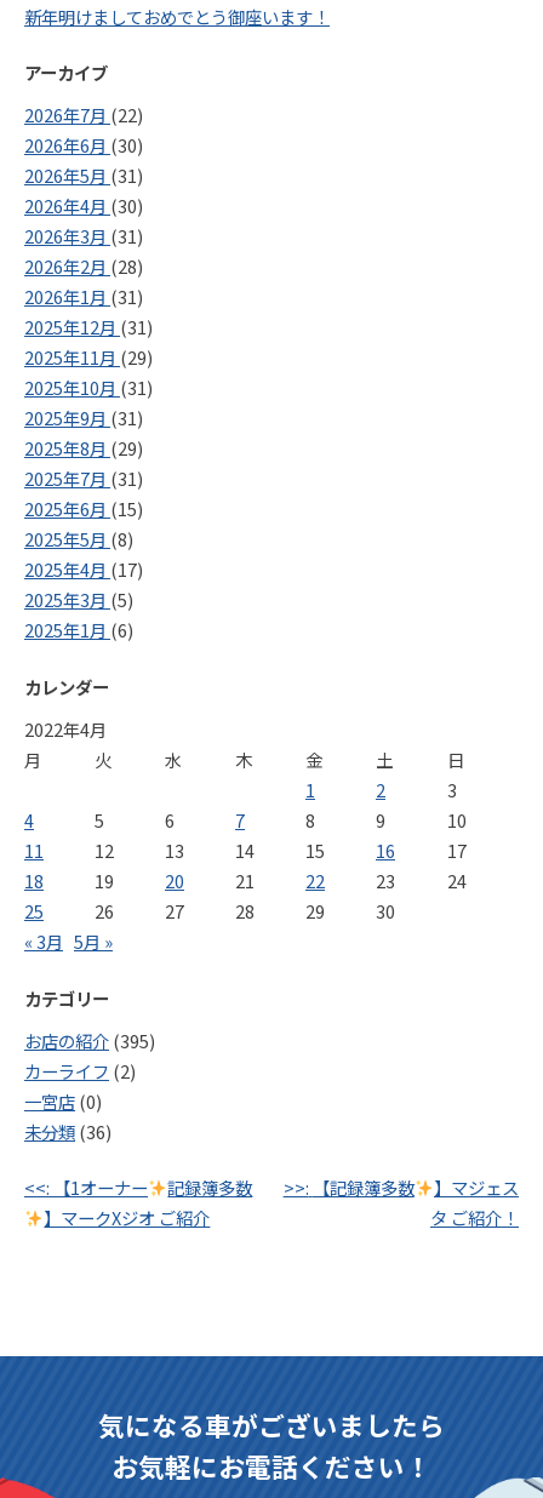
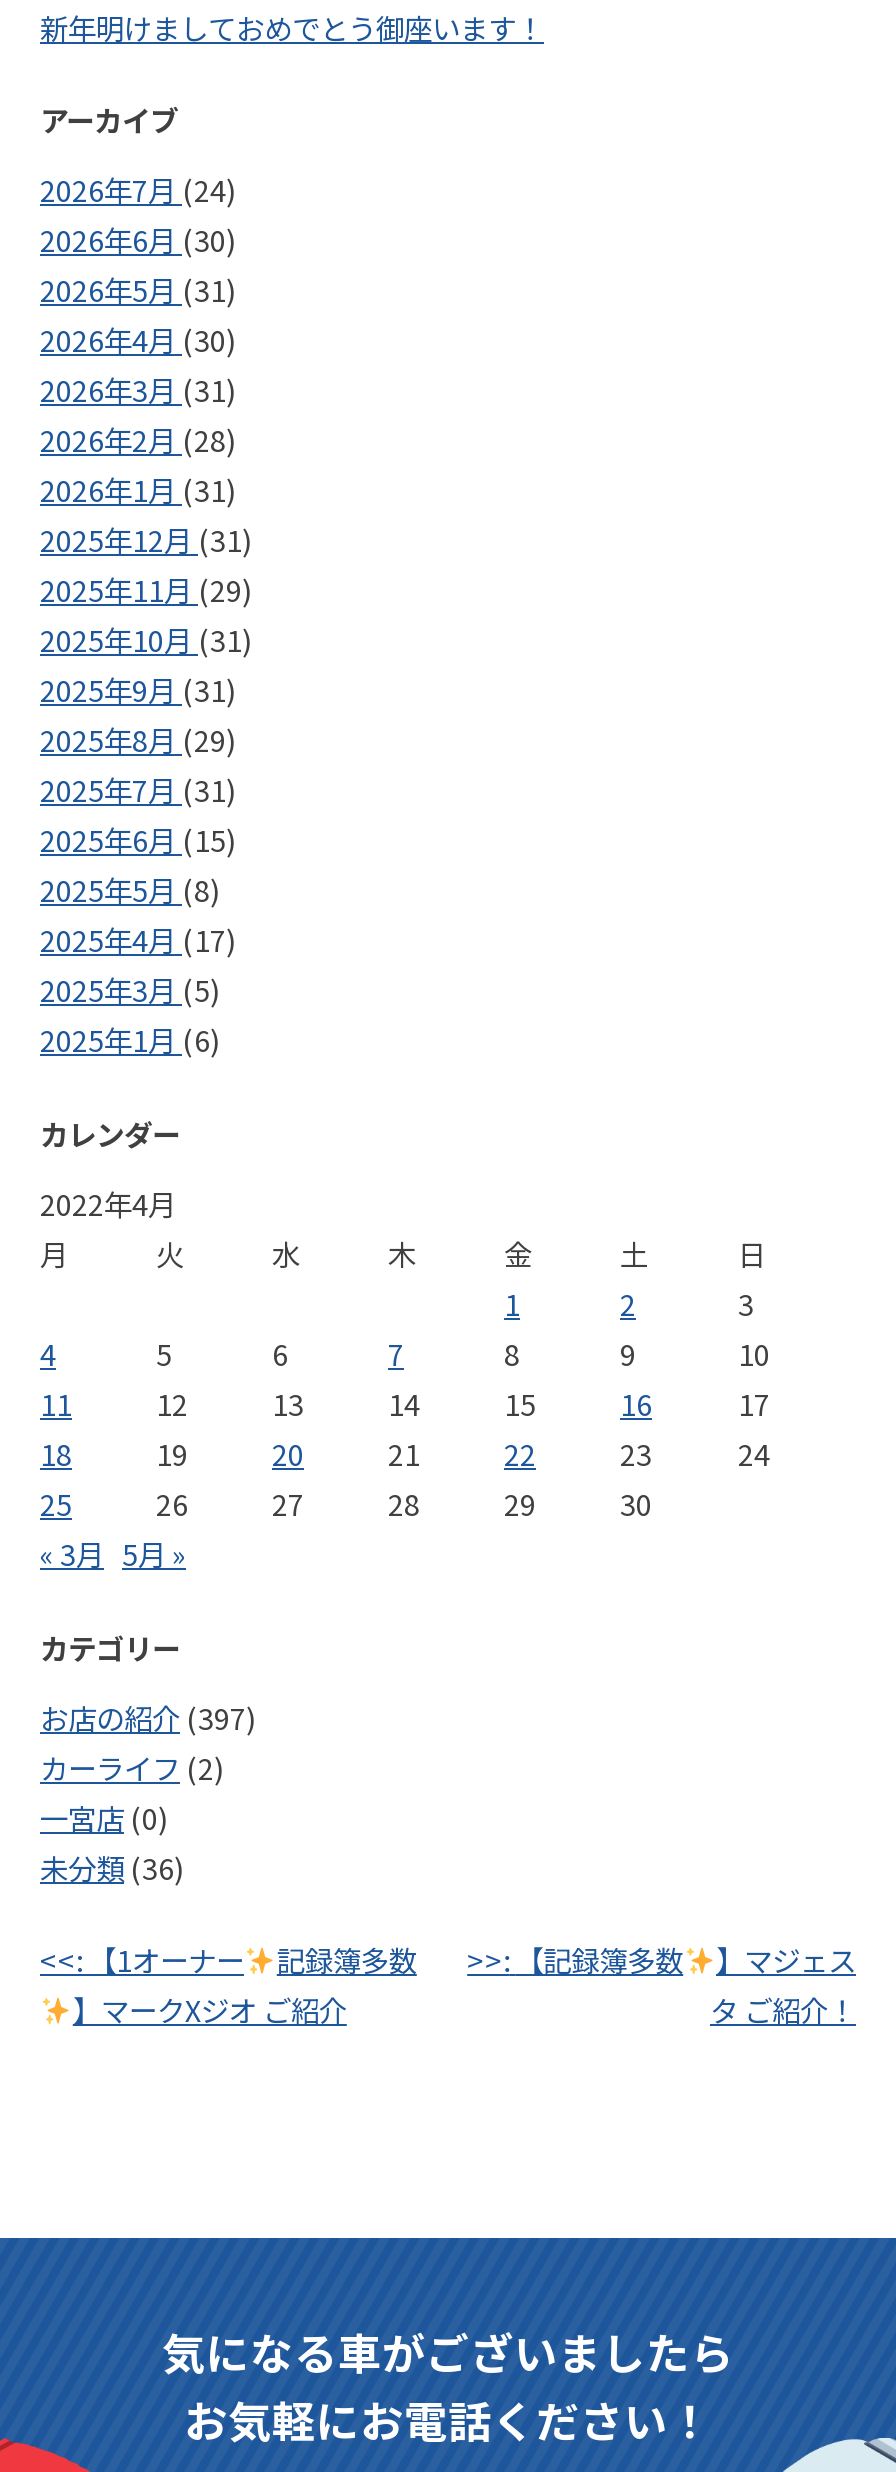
- 2026年7月(22)
+ 2026年7月(24)

- お店の紹介(395)
+ お店の紹介(397)
